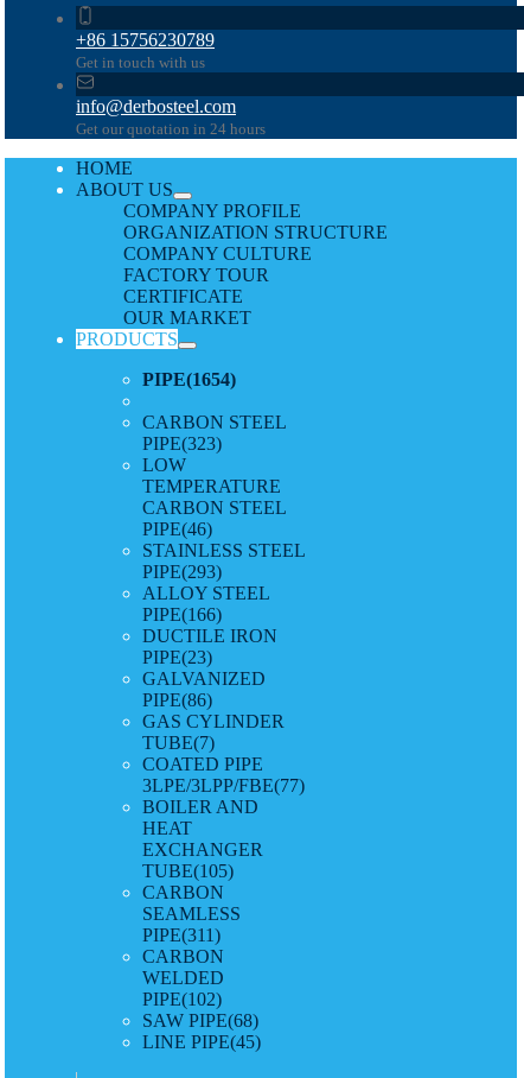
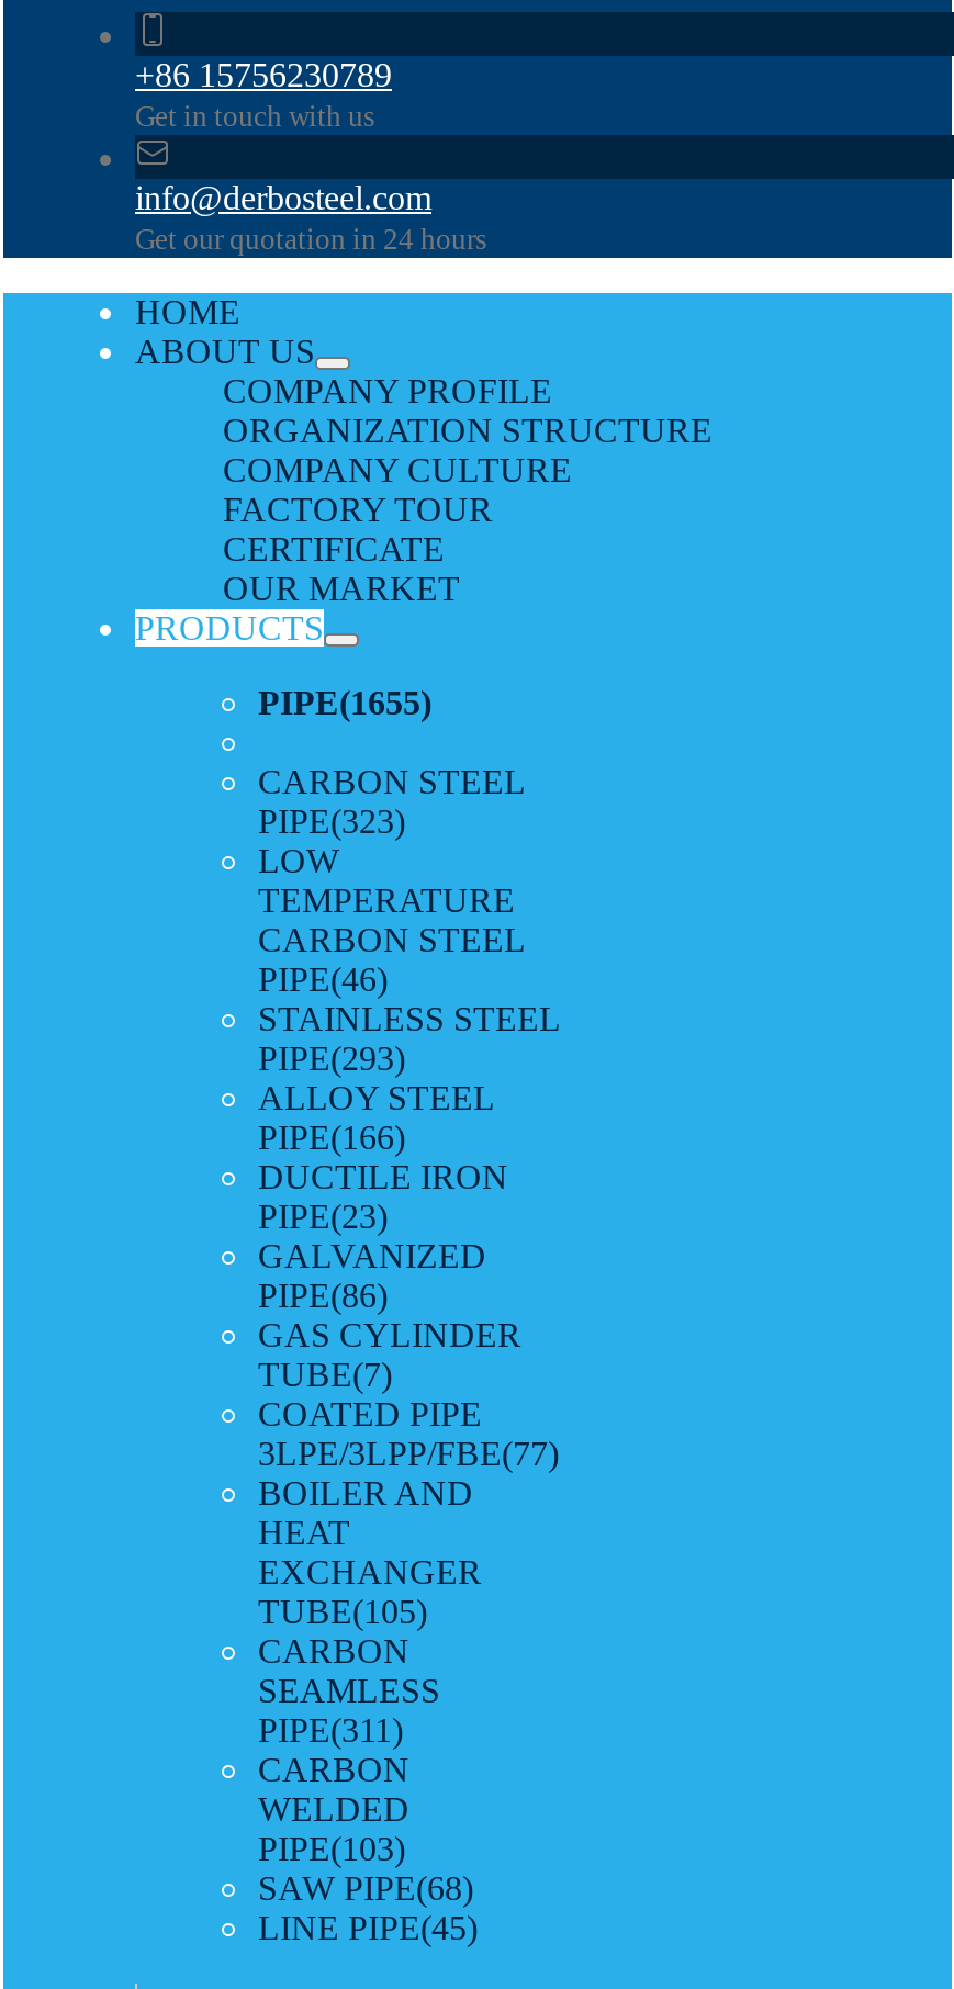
- PIPE(1654)
+ PIPE(1655)

- PIPE(102)
+ PIPE(103)
